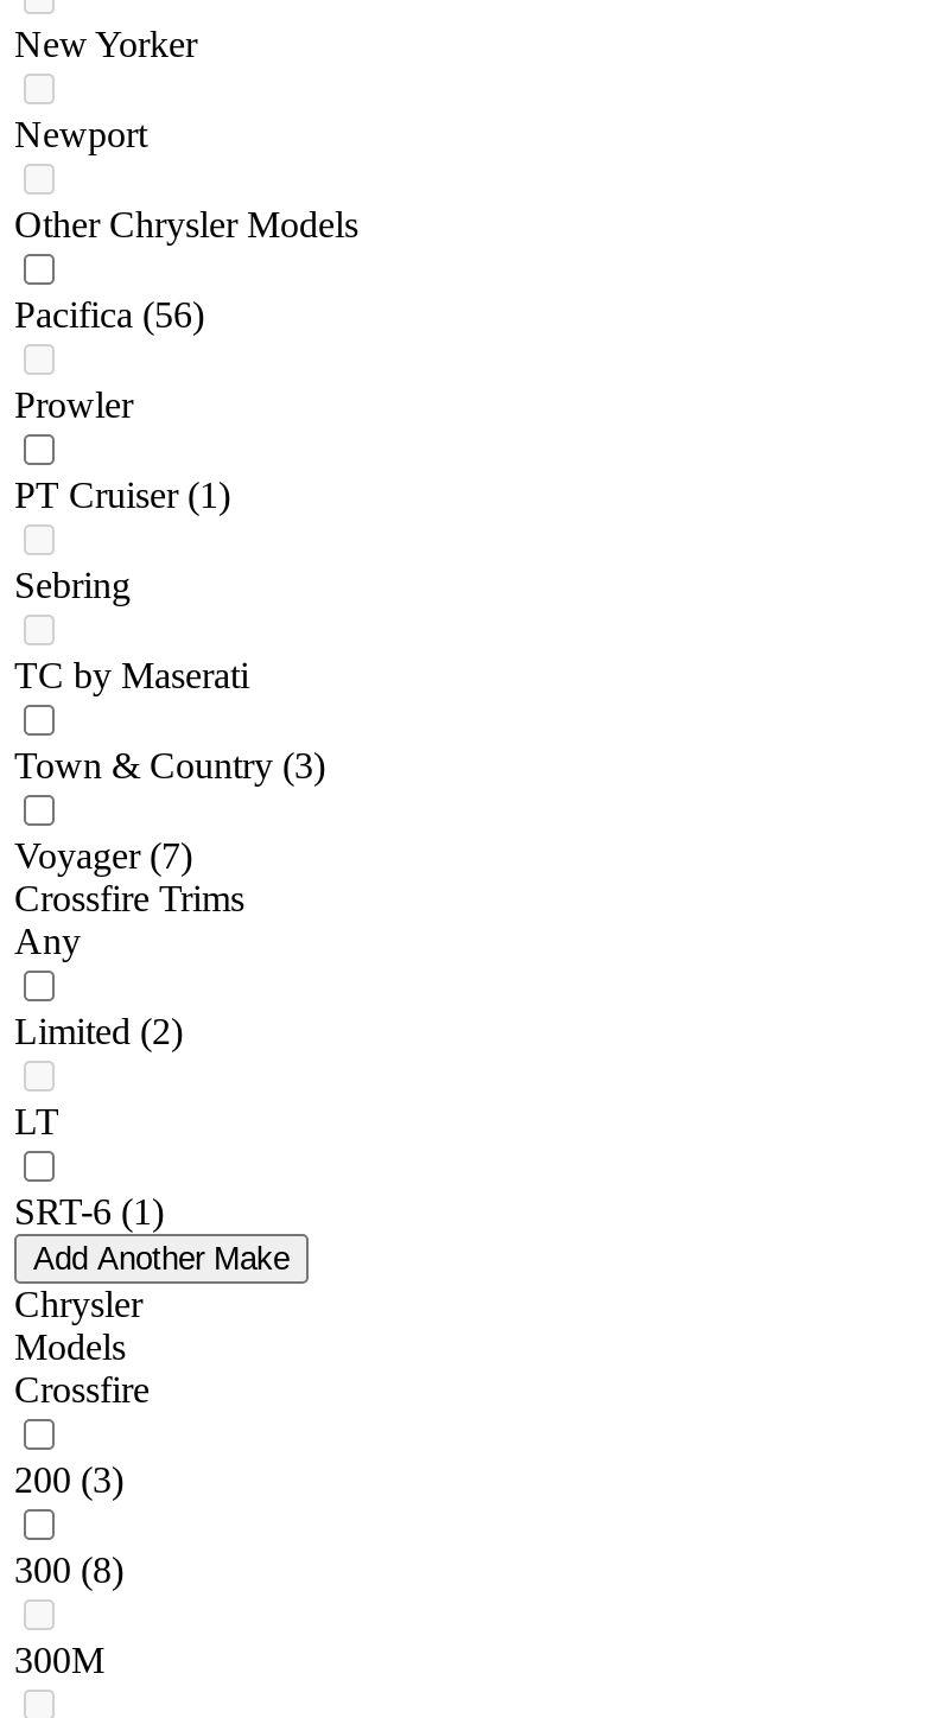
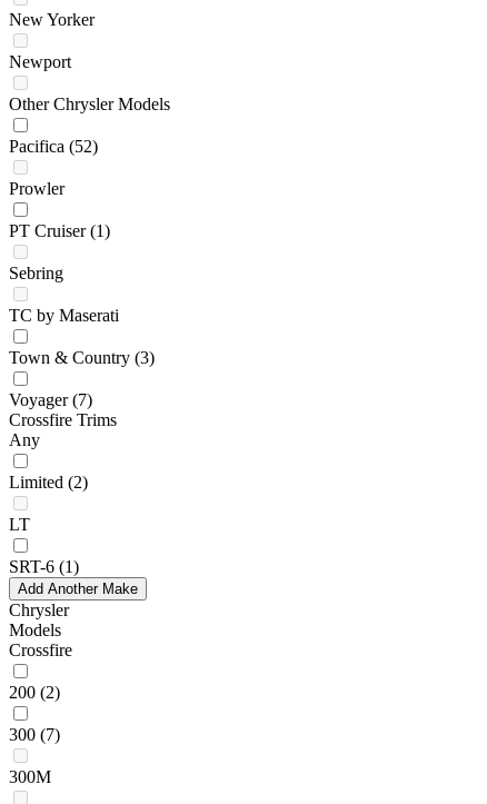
- Pacifica (56)
+ Pacifica (52)

- 200 (3)
+ 200 (2)

- 300 (8)
+ 300 (7)
